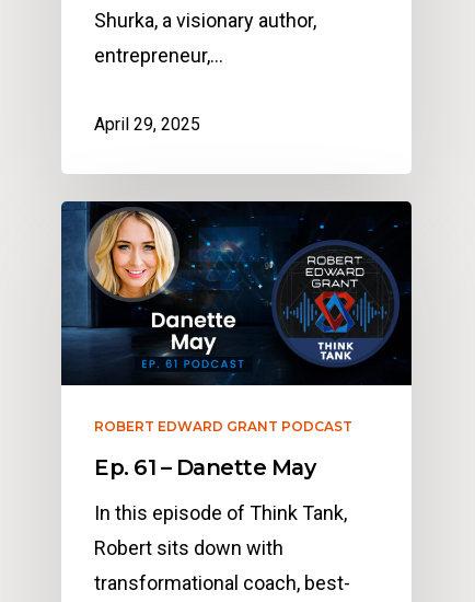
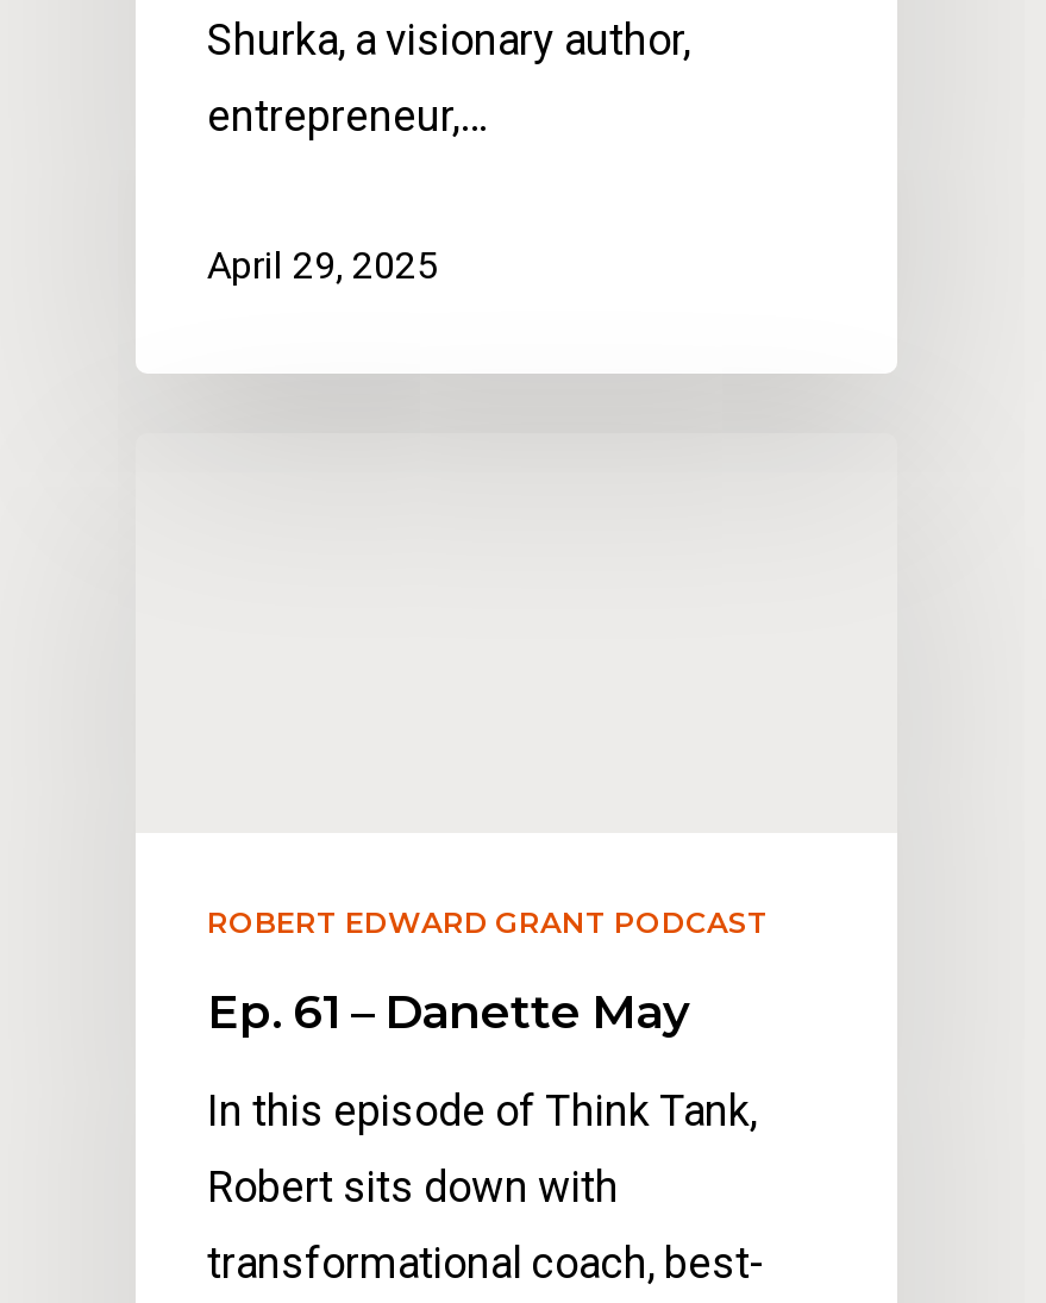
- [image]
